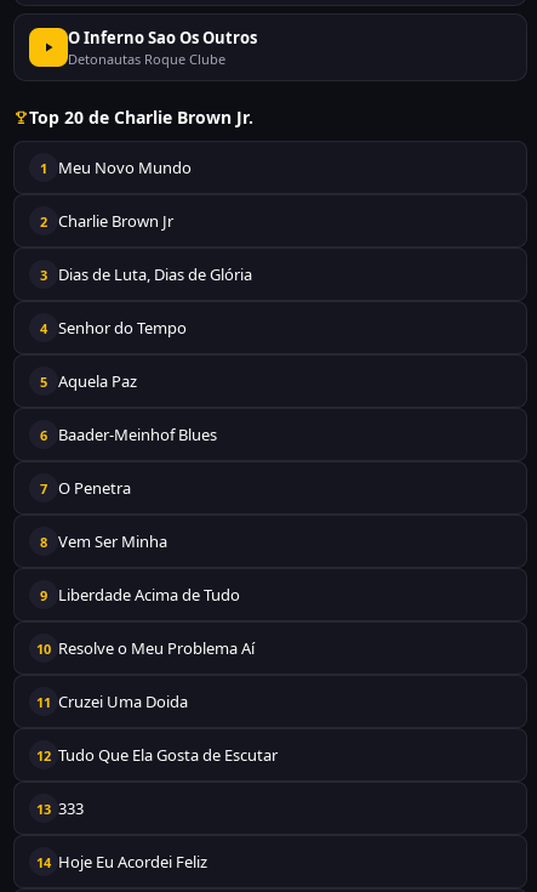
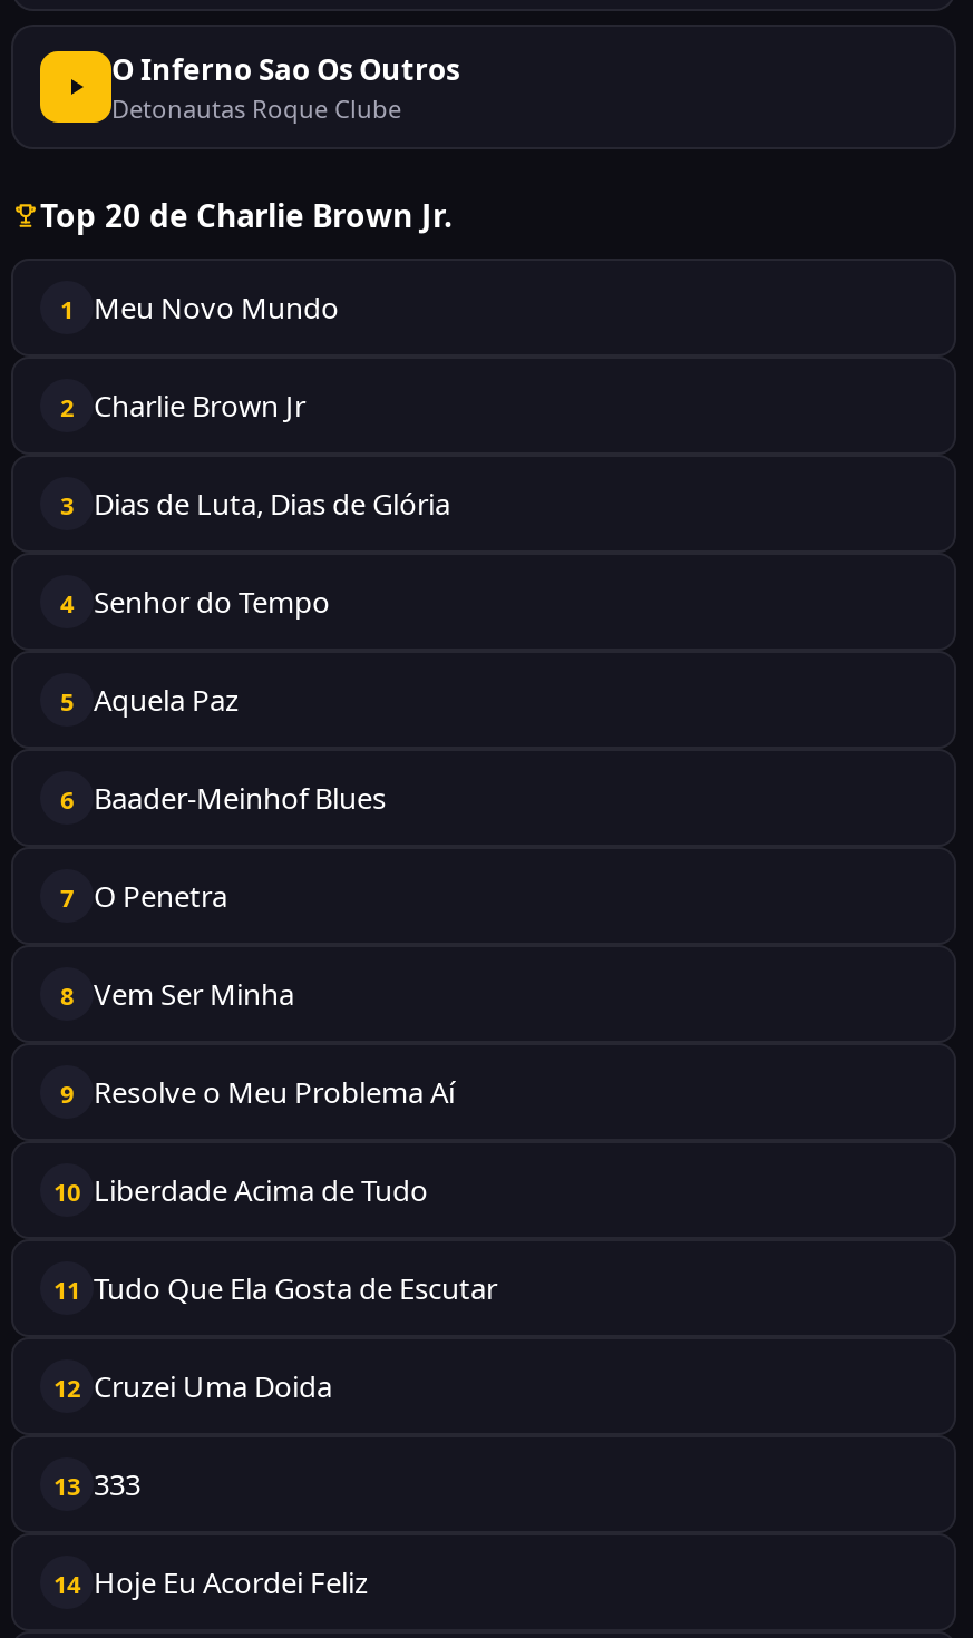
- 9 Liberdade Acima de Tudo
+ 9 Resolve o Meu Problema Aí

- 10 Resolve o Meu Problema Aí
+ 10 Liberdade Acima de Tudo

- 11 Cruzei Uma Doida
+ 11 Tudo Que Ela Gosta de Escutar

- 12 Tudo Que Ela Gosta de Escutar
+ 12 Cruzei Uma Doida
